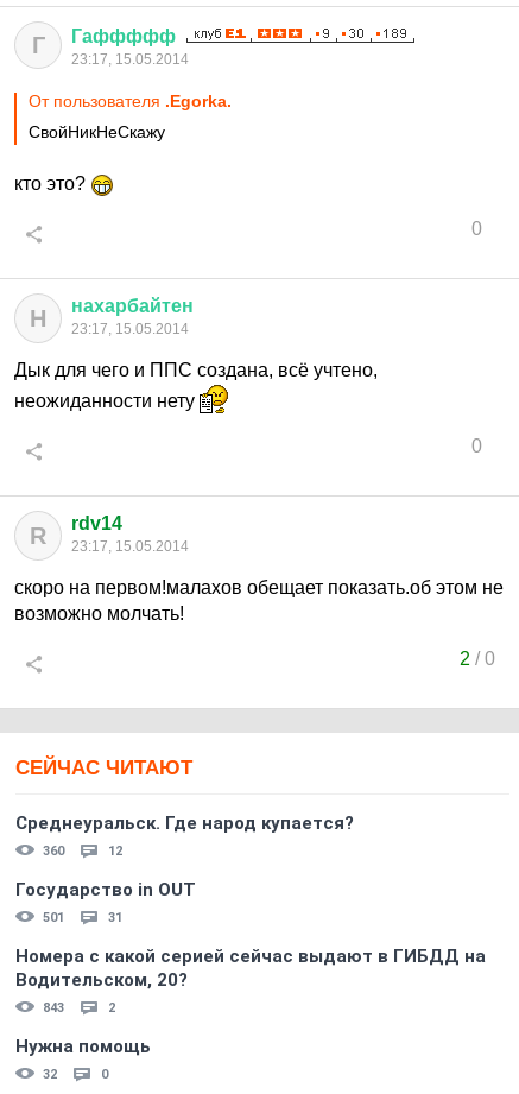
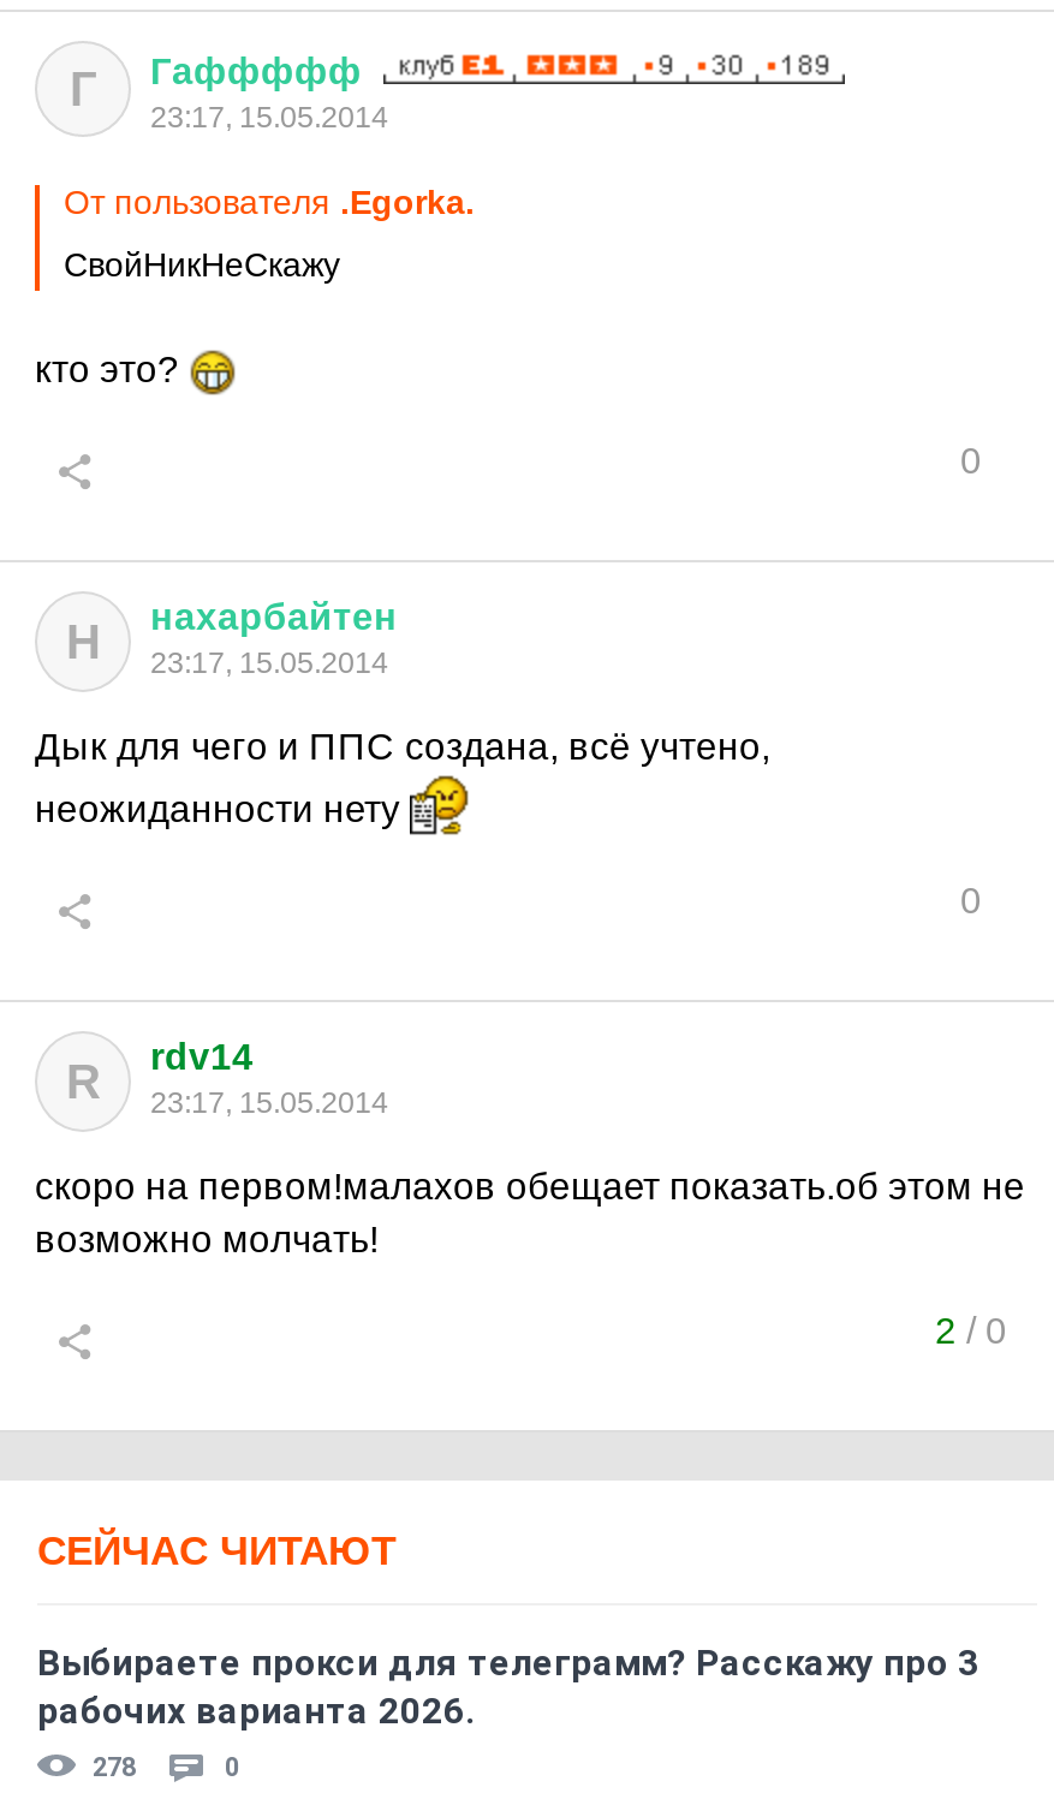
- Среднеуральск. Где народ купается?
- 360
- 12
- Государство in OUT
- 501
- 31
- Номера с какой серией сейчас выдают в ГИБДД на
- Водительском, 20?
- 843
- 2
- Нужна помощь
- 32
+ Выбираете прокси для телеграмм? Расскажу про 3
+ рабочих варианта 2026.
+ 278
